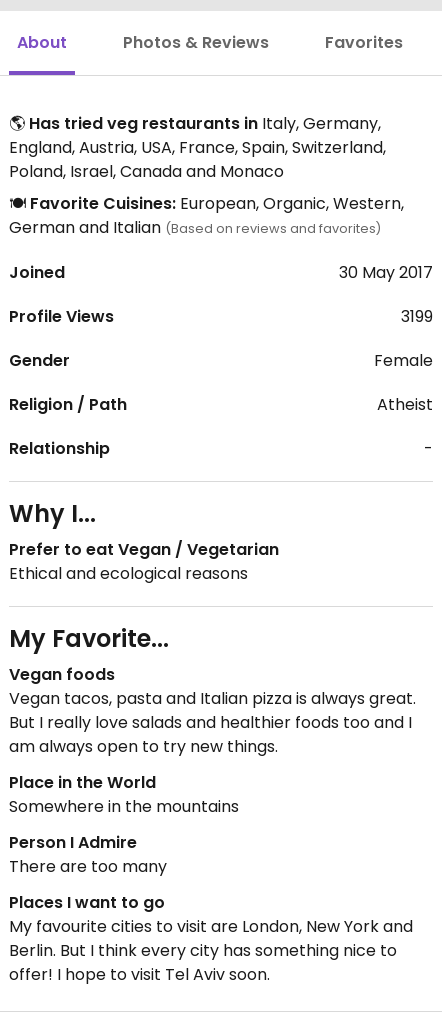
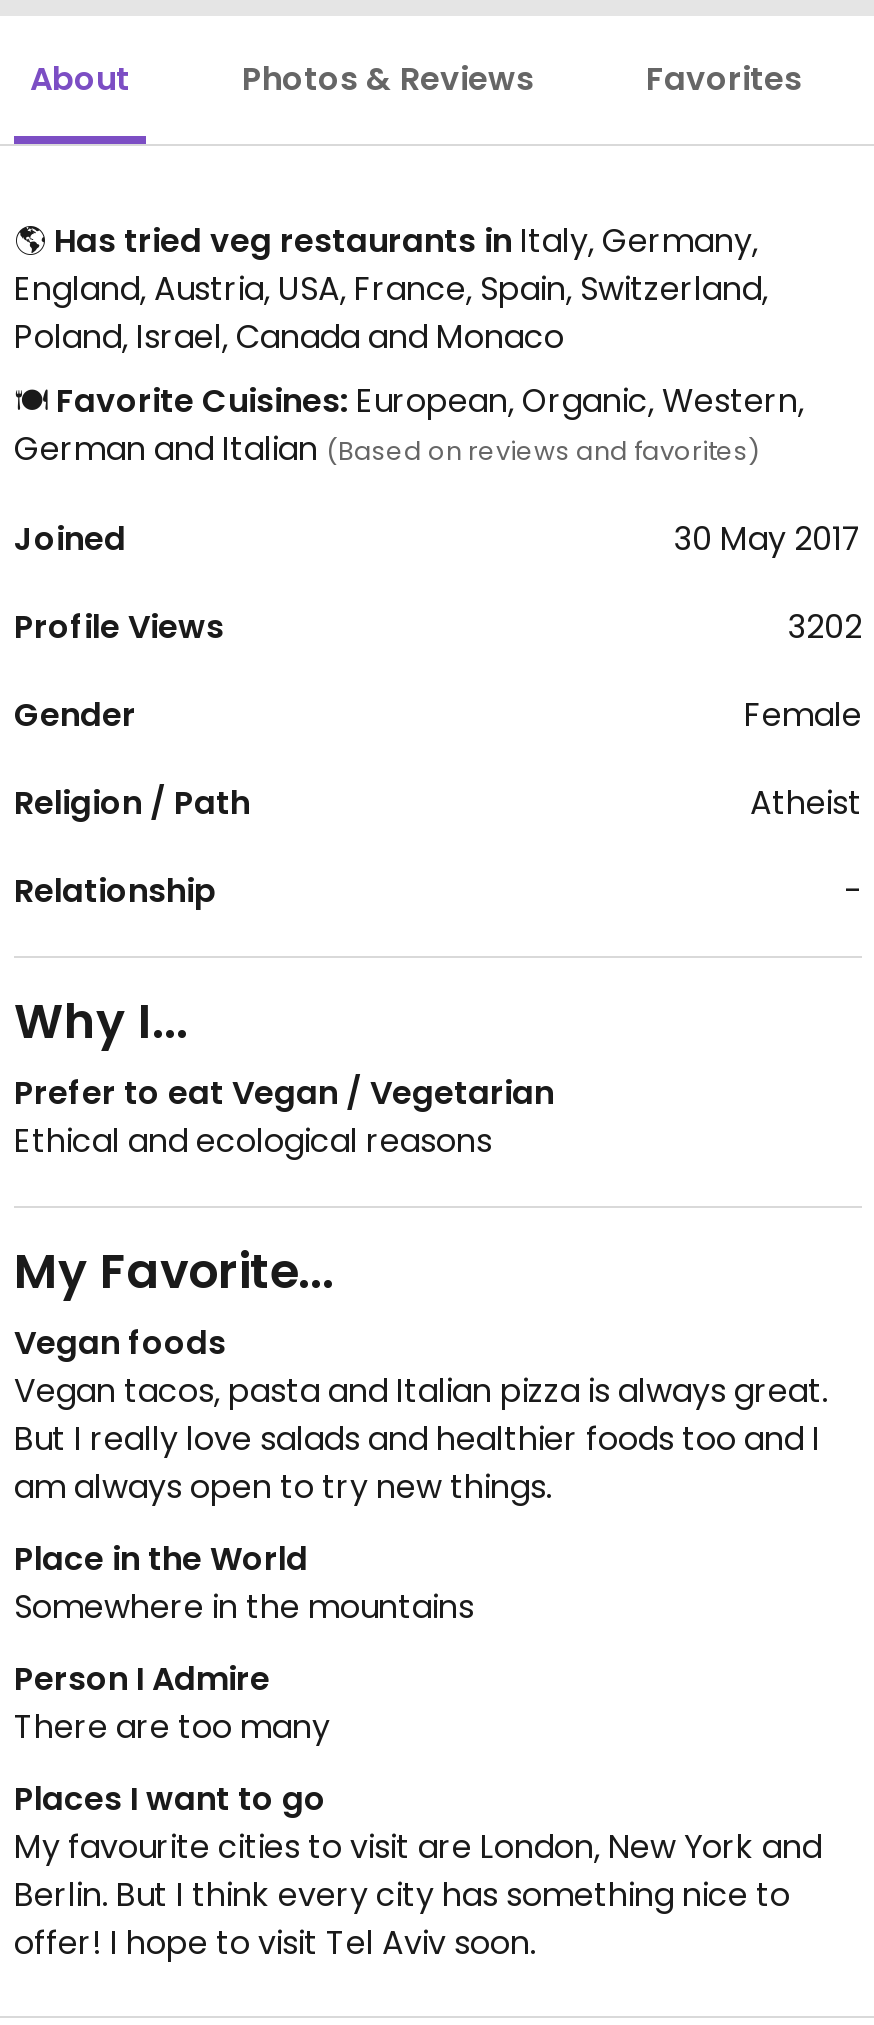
- 3199
+ 3202
